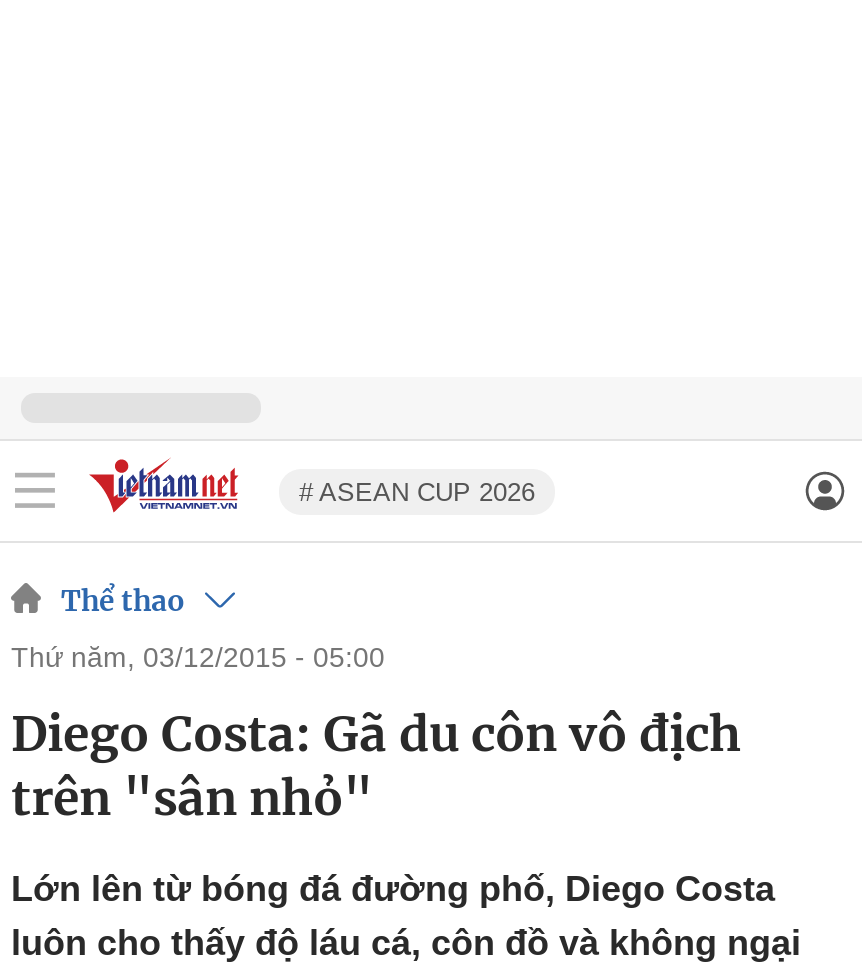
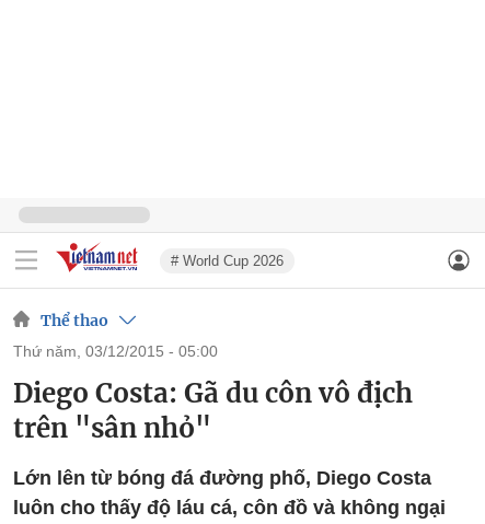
- # ASEAN CUP 2026
+ # World Cup 2026
